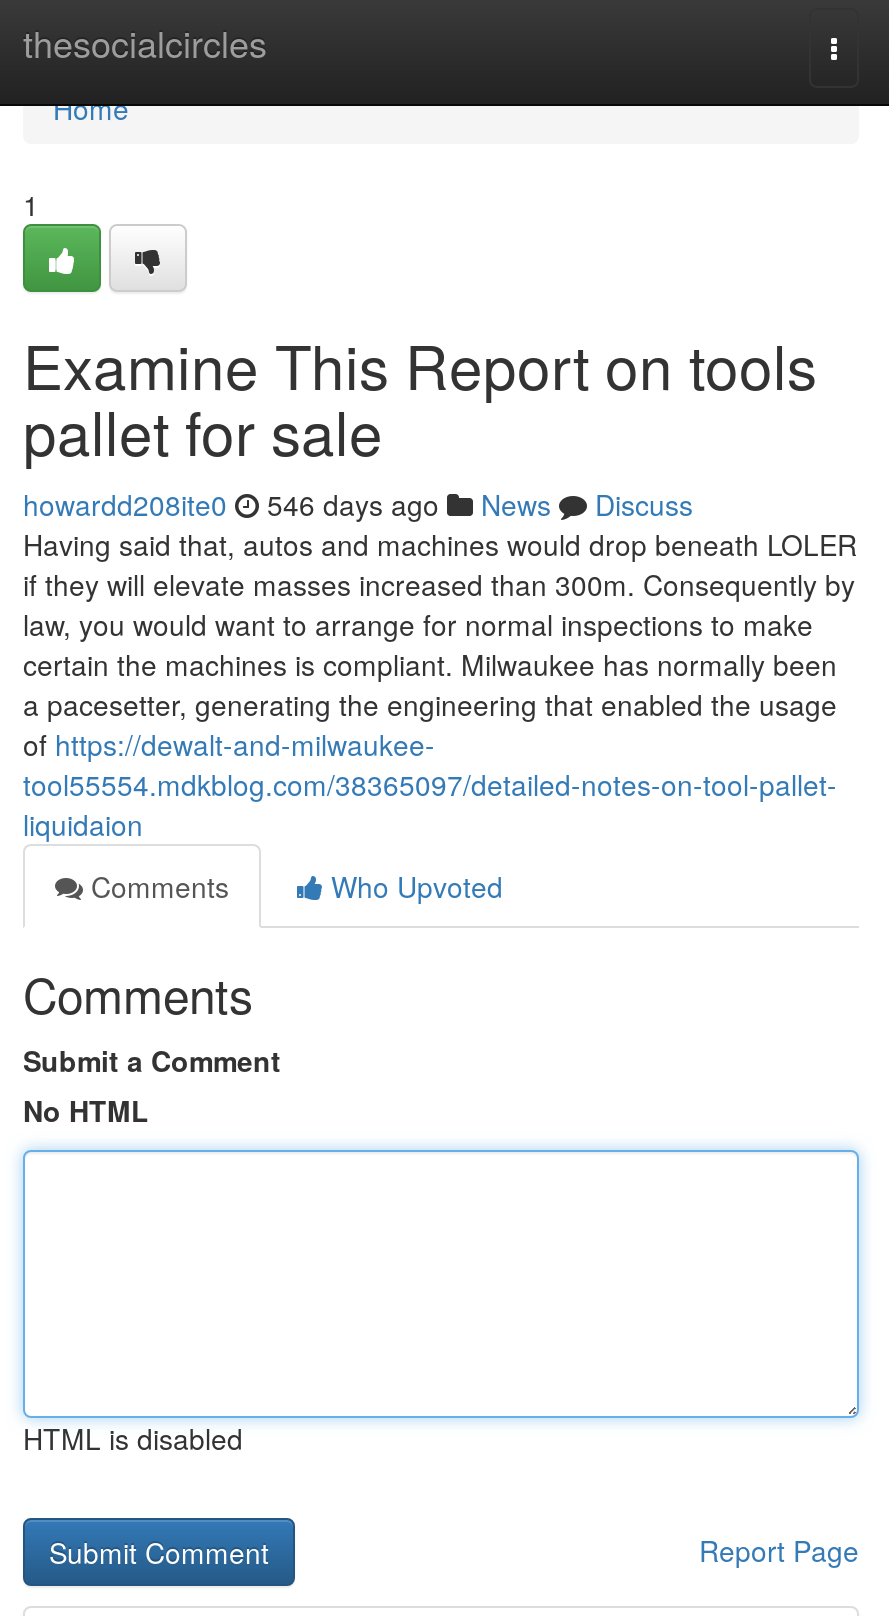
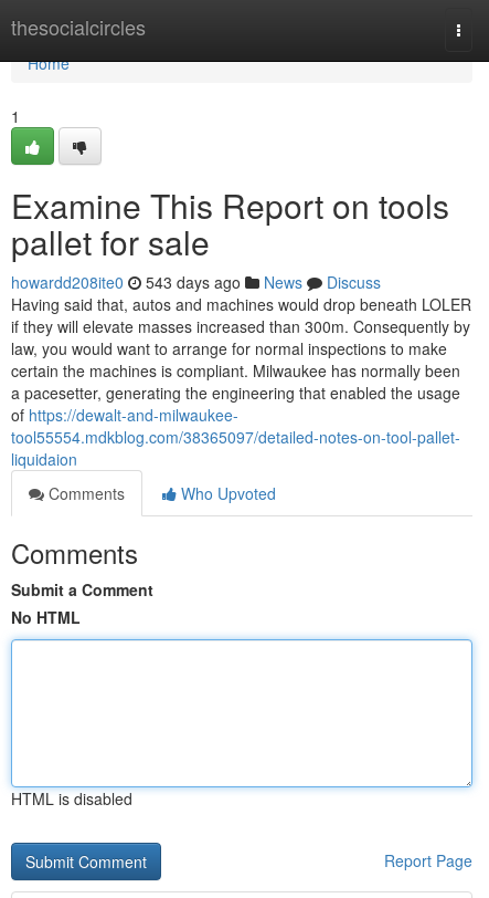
- howardd208ite0 546 days ago News Discuss
+ howardd208ite0 543 days ago News Discuss
